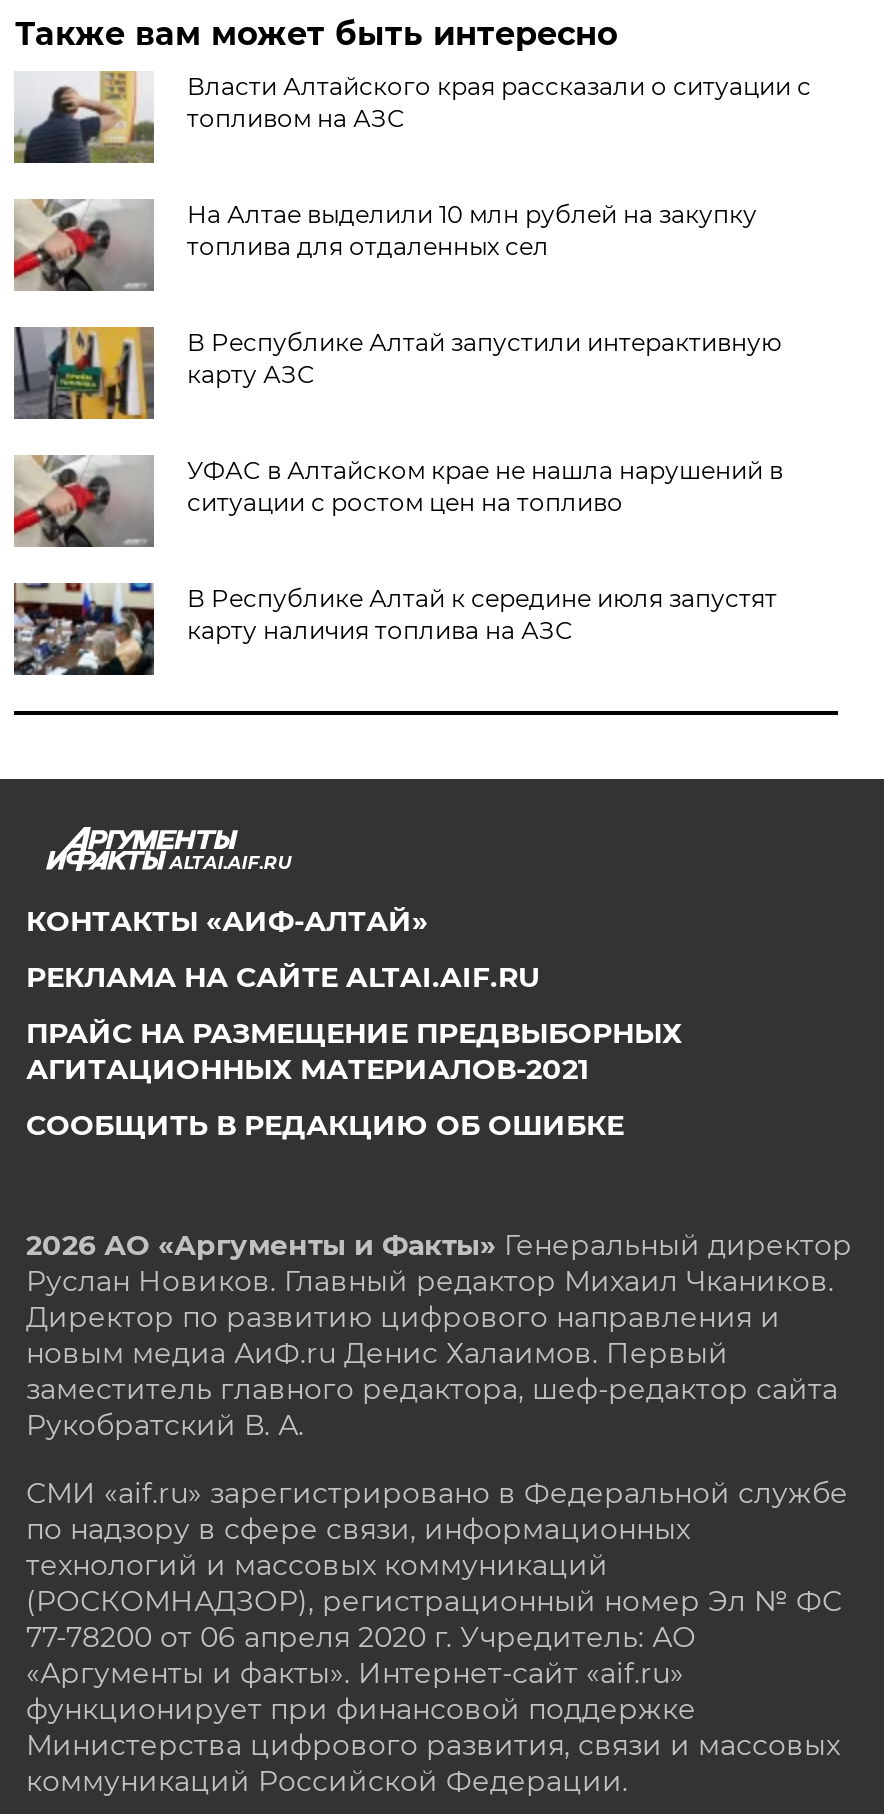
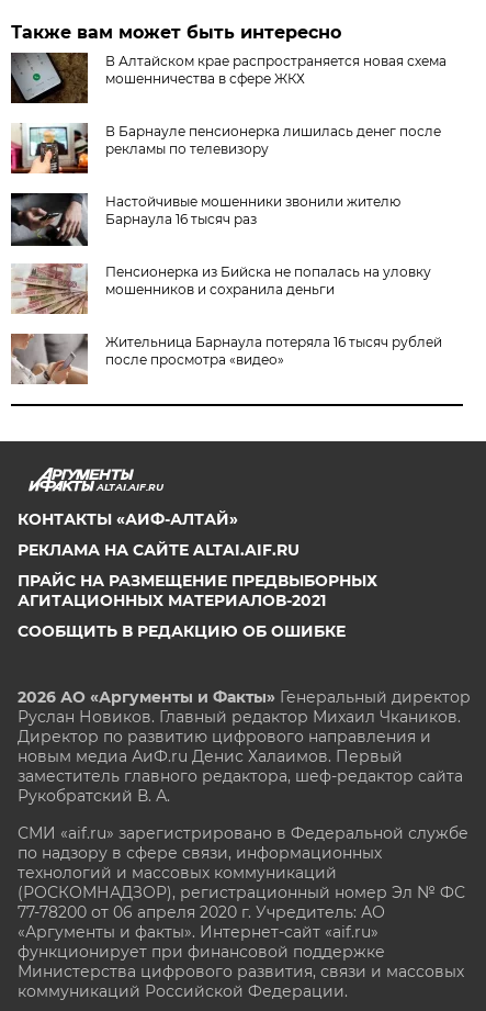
- [image]
- Власти Алтайского края рассказали о ситуации с
- топливом на АЗС
+ [image]
+ В Алтайском крае распространяется новая схема
+ мошенничества в сфере ЖКХ

- [image]
- На Алтае выделили 10 млн рублей на закупку
- топлива для отдаленных сел
+ [image]
+ В Барнауле пенсионерка лишилась денег после
+ рекламы по телевизору

- [image]
- В Республике Алтай запустили интерактивную
- карту АЗС
+ [image]
+ Настойчивые мошенники звонили жителю
+ Барнаула 16 тысяч раз

- [image]
- УФАС в Алтайском крае не нашла нарушений в
- ситуации с ростом цен на топливо
+ [image]
+ Пенсионерка из Бийска не попалась на уловку
+ мошенников и сохранила деньги

- [image]
- В Республике Алтай к середине июля запустят
- карту наличия топлива на АЗС
+ [image]
+ Жительница Барнаула потеряла 16 тысяч рублей
+ после просмотра «видео»
